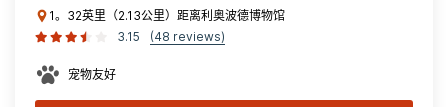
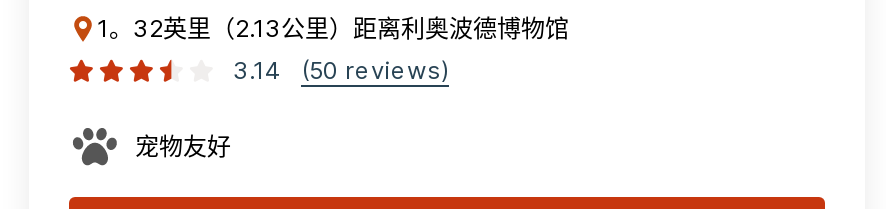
- 3.15
+ 3.14

- (48 reviews)
+ (50 reviews)
